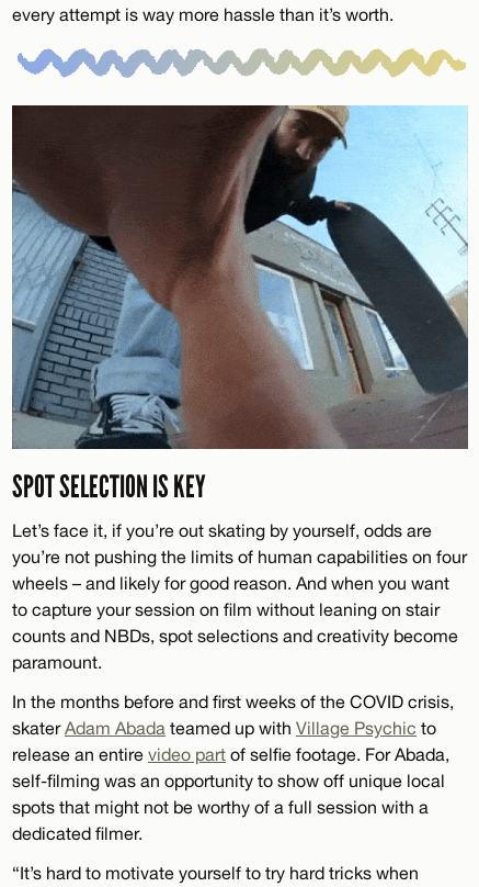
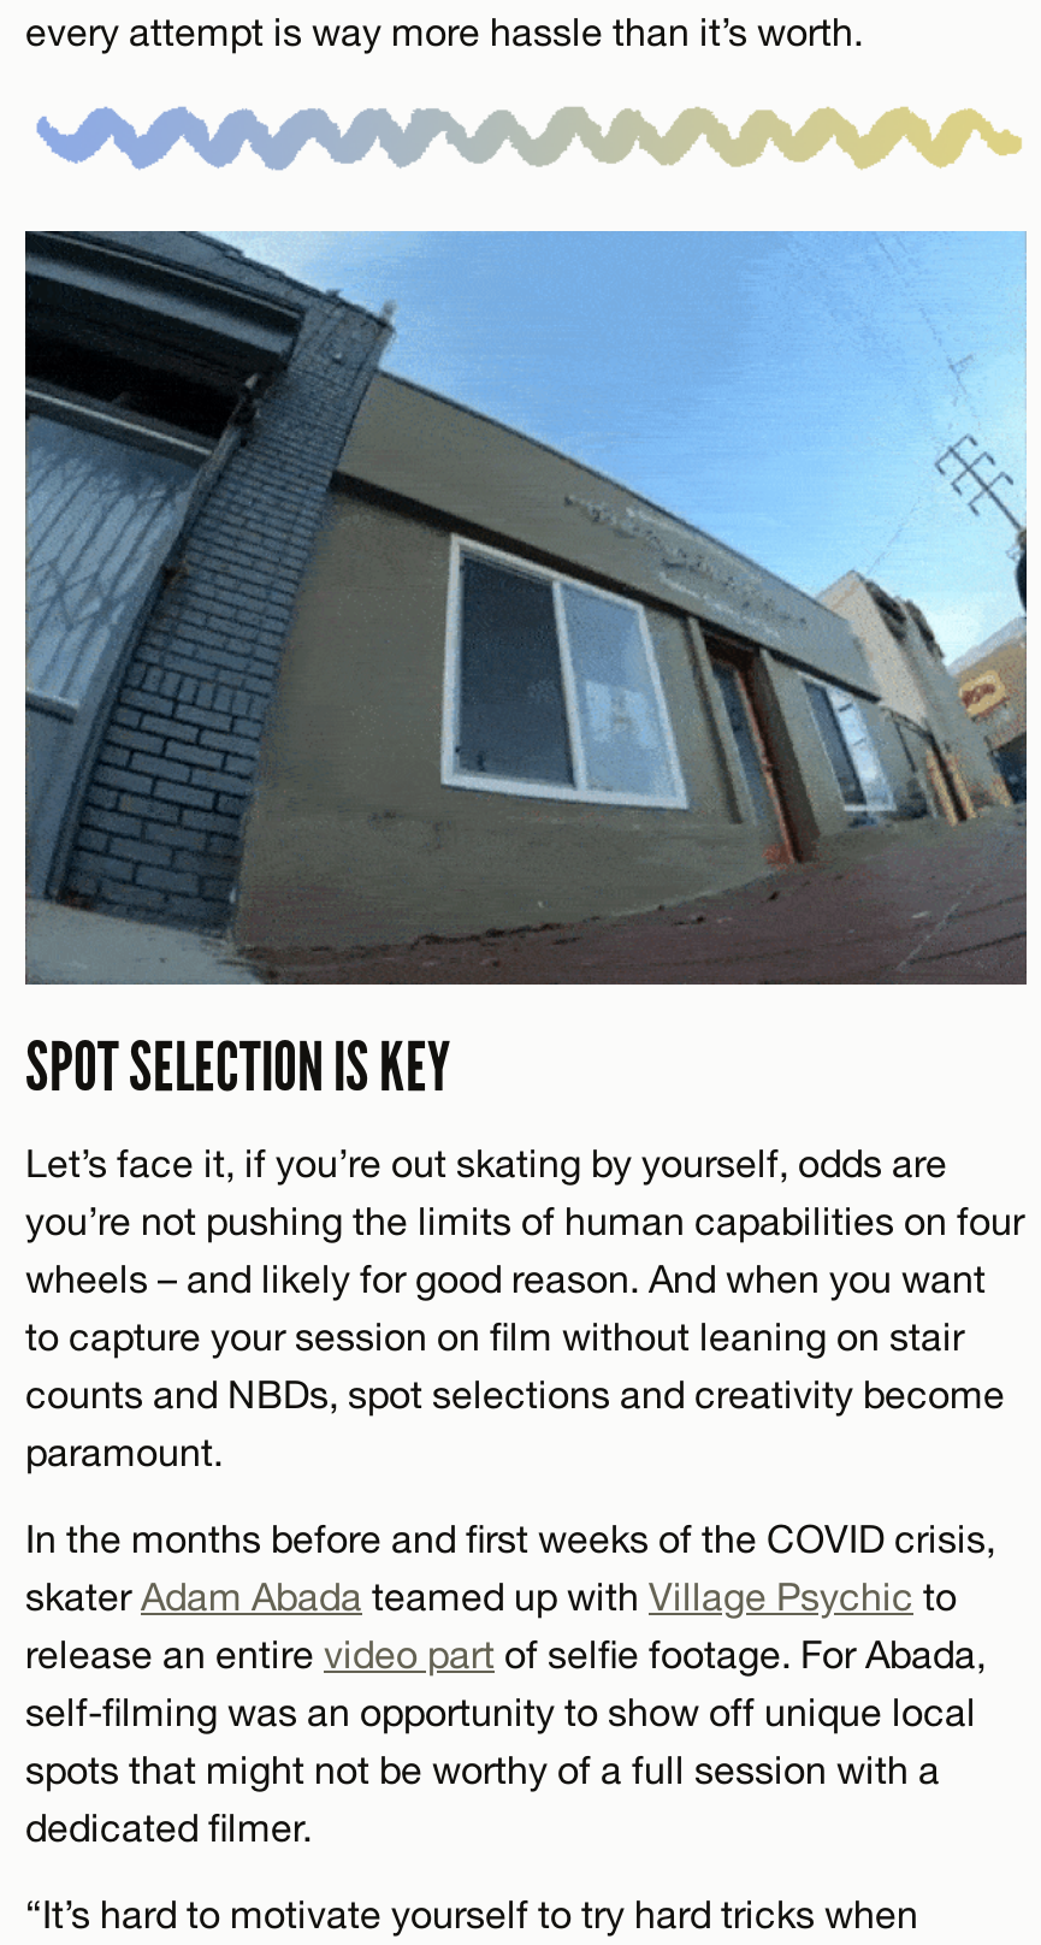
- [image]
+ [image]
